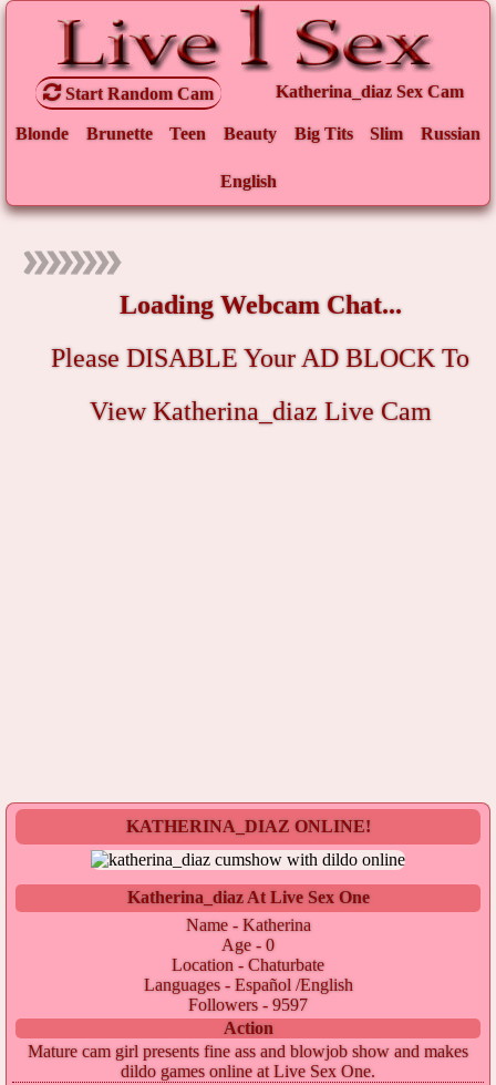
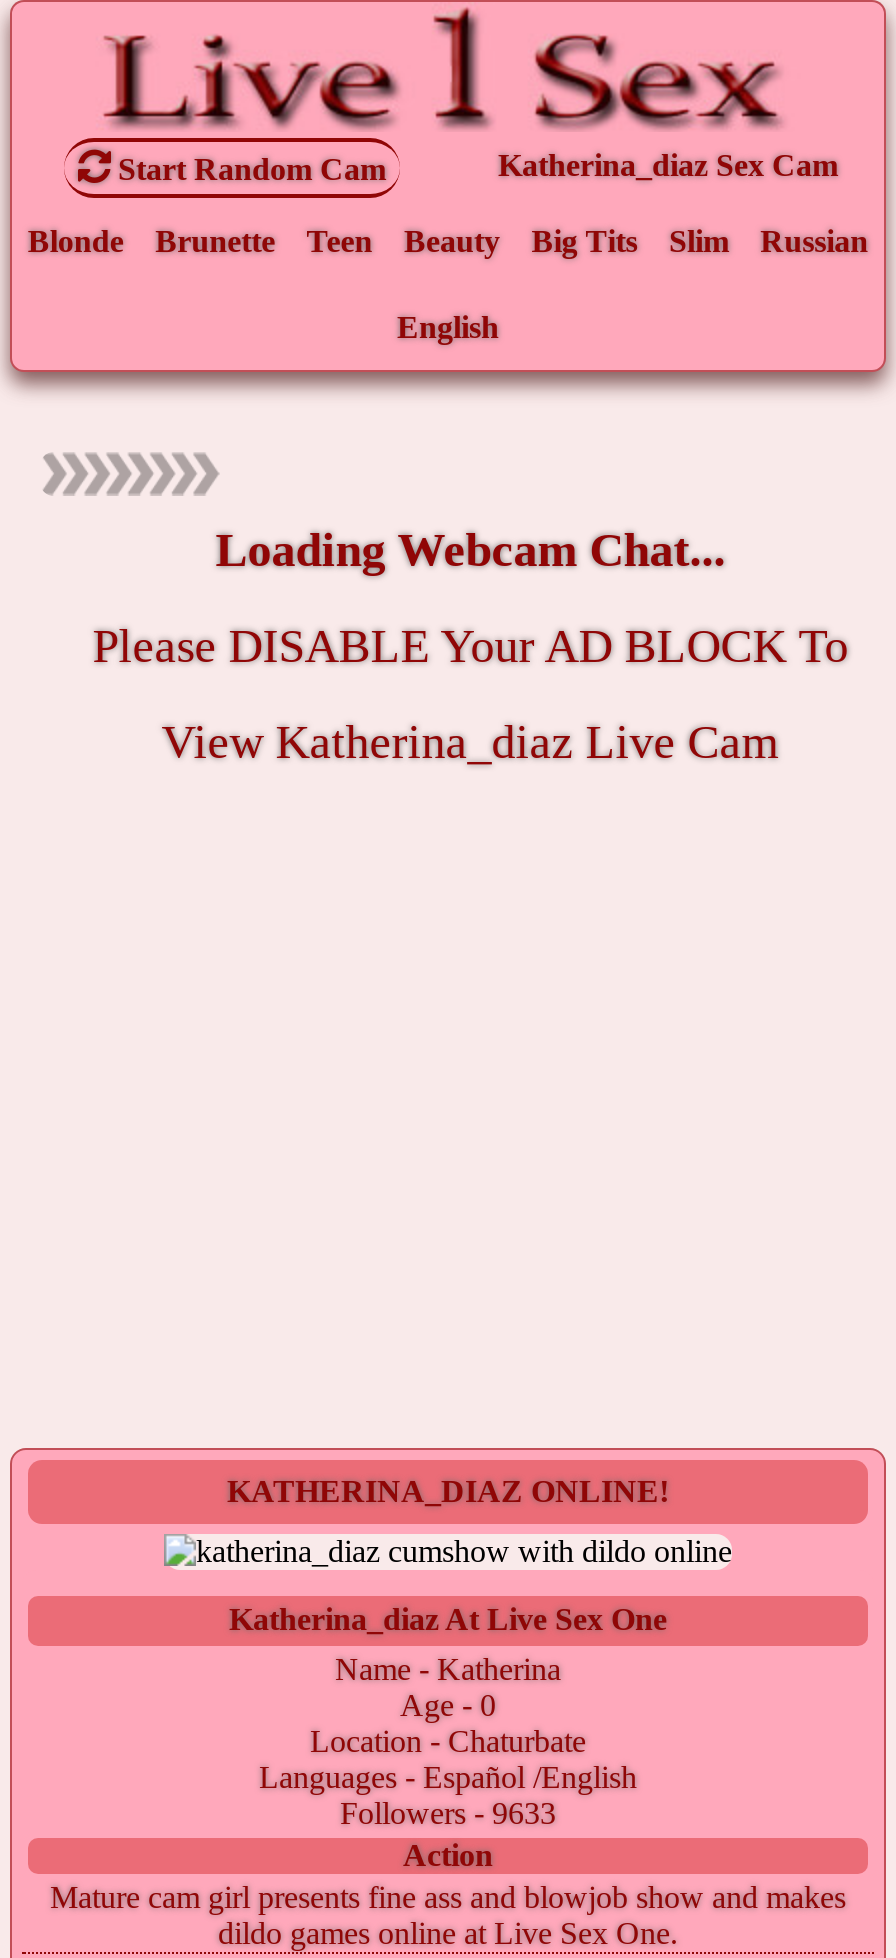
- Followers - 9597
+ Followers - 9633
